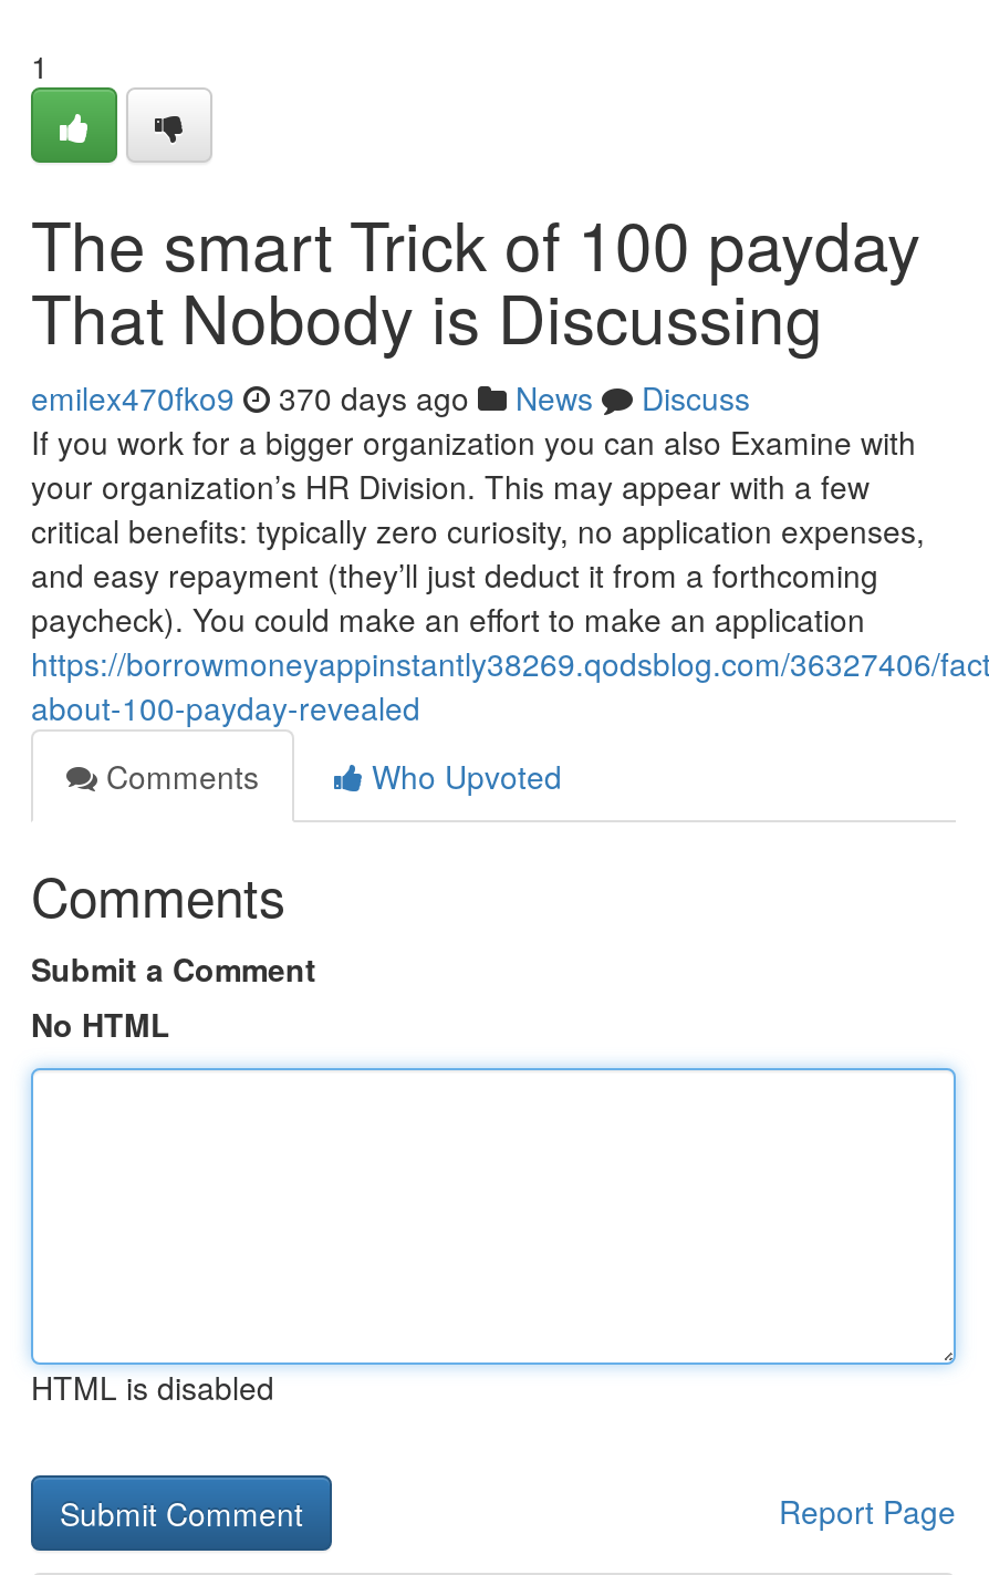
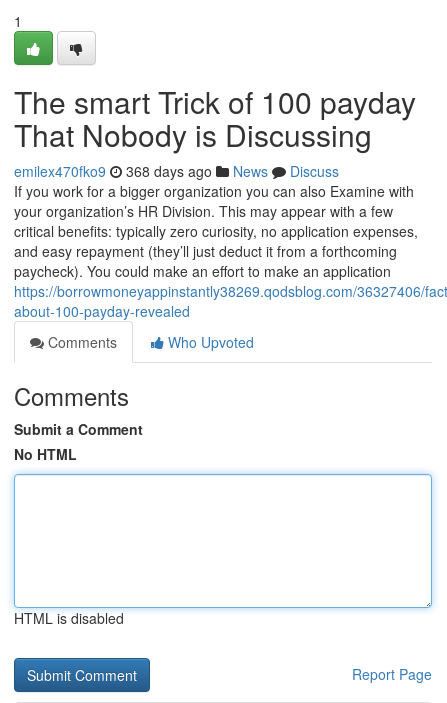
- emilex470fko9 370 days ago News Discuss
+ emilex470fko9 368 days ago News Discuss
